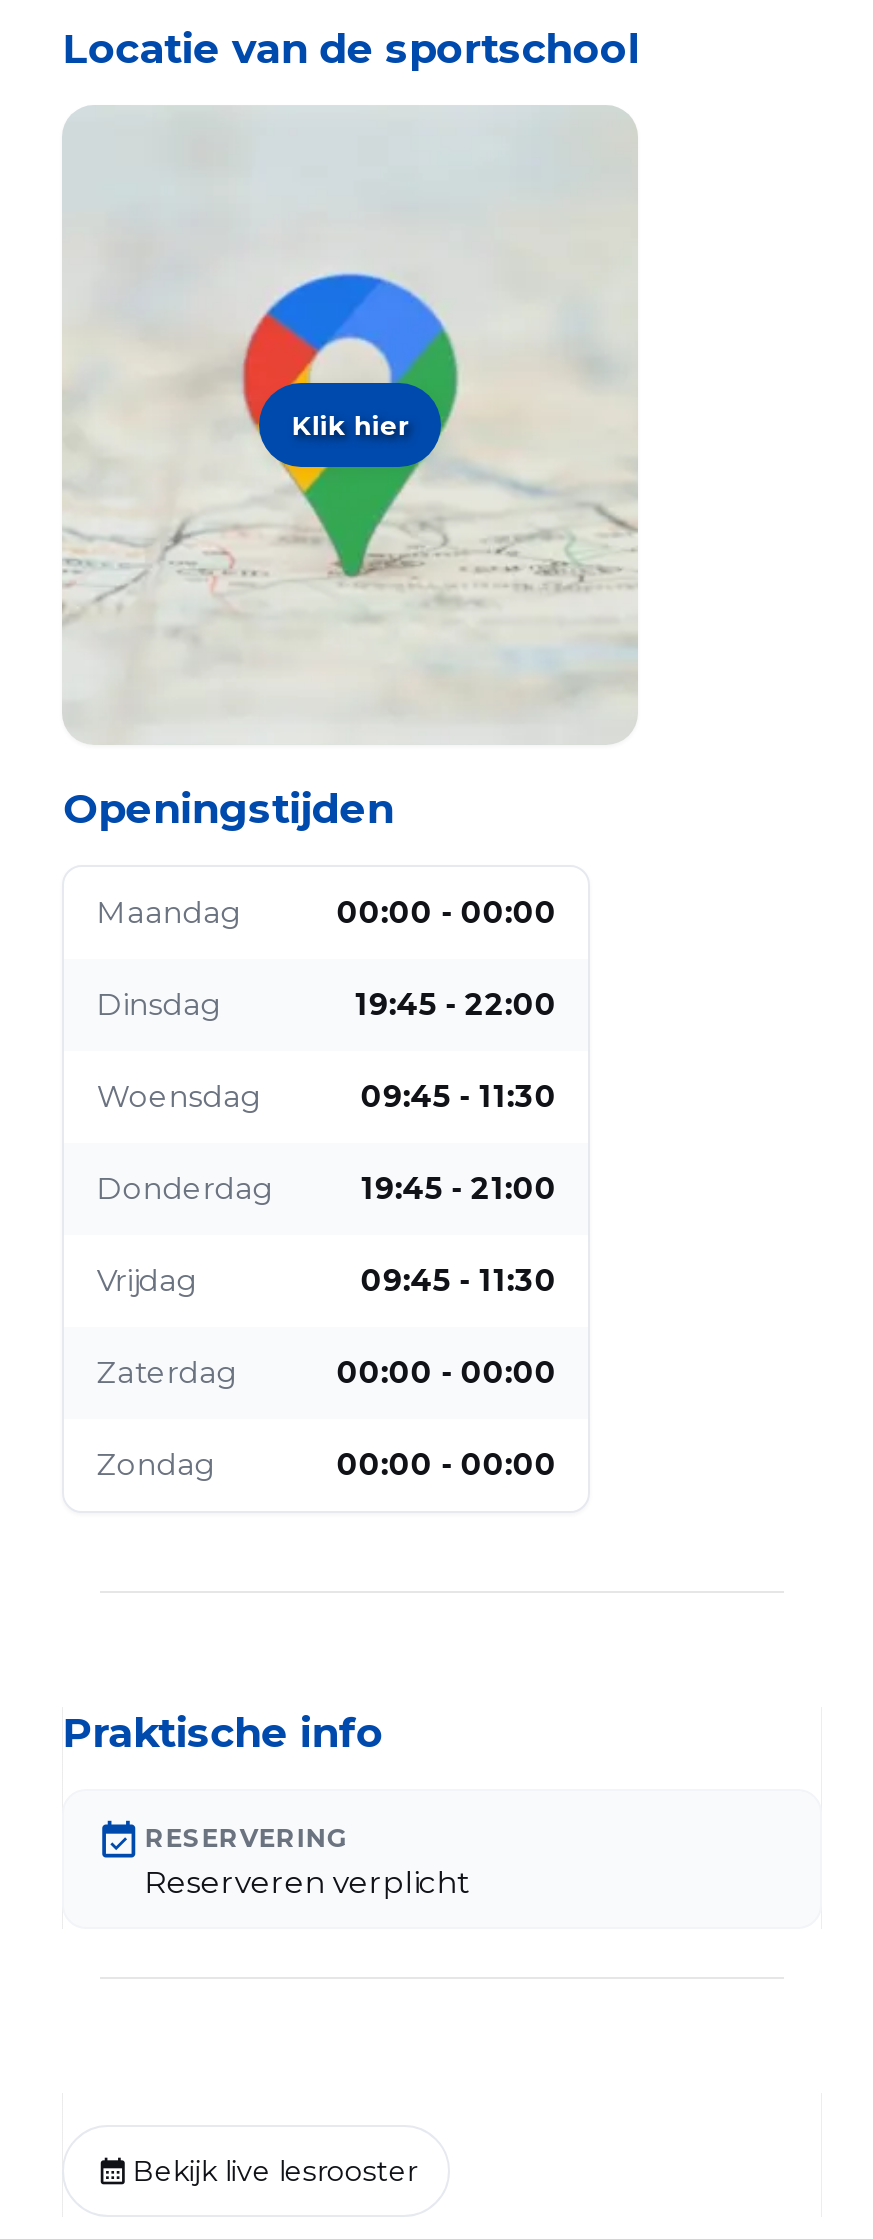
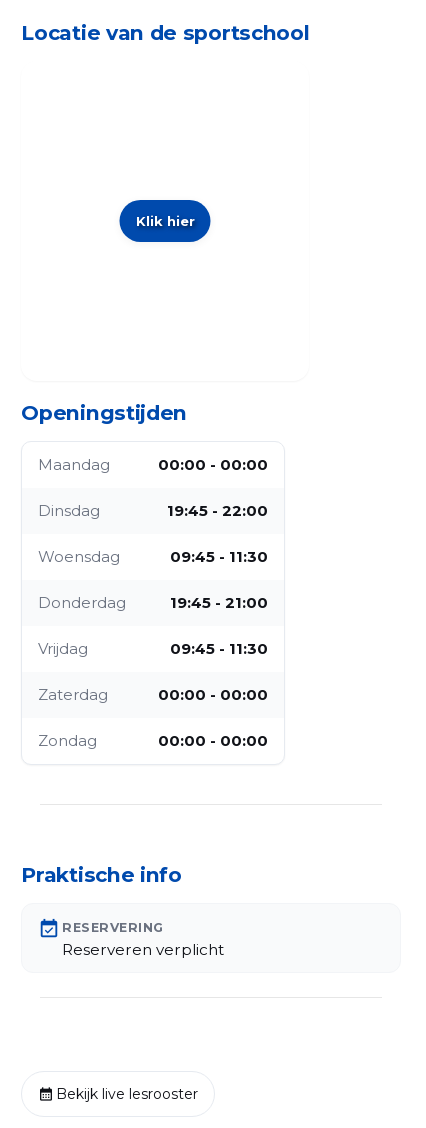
- [image]
